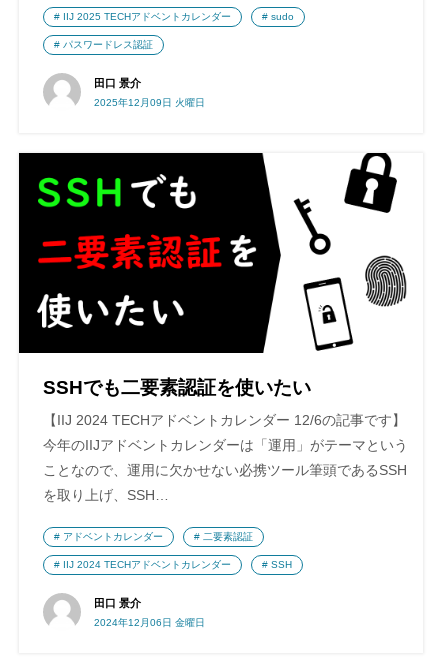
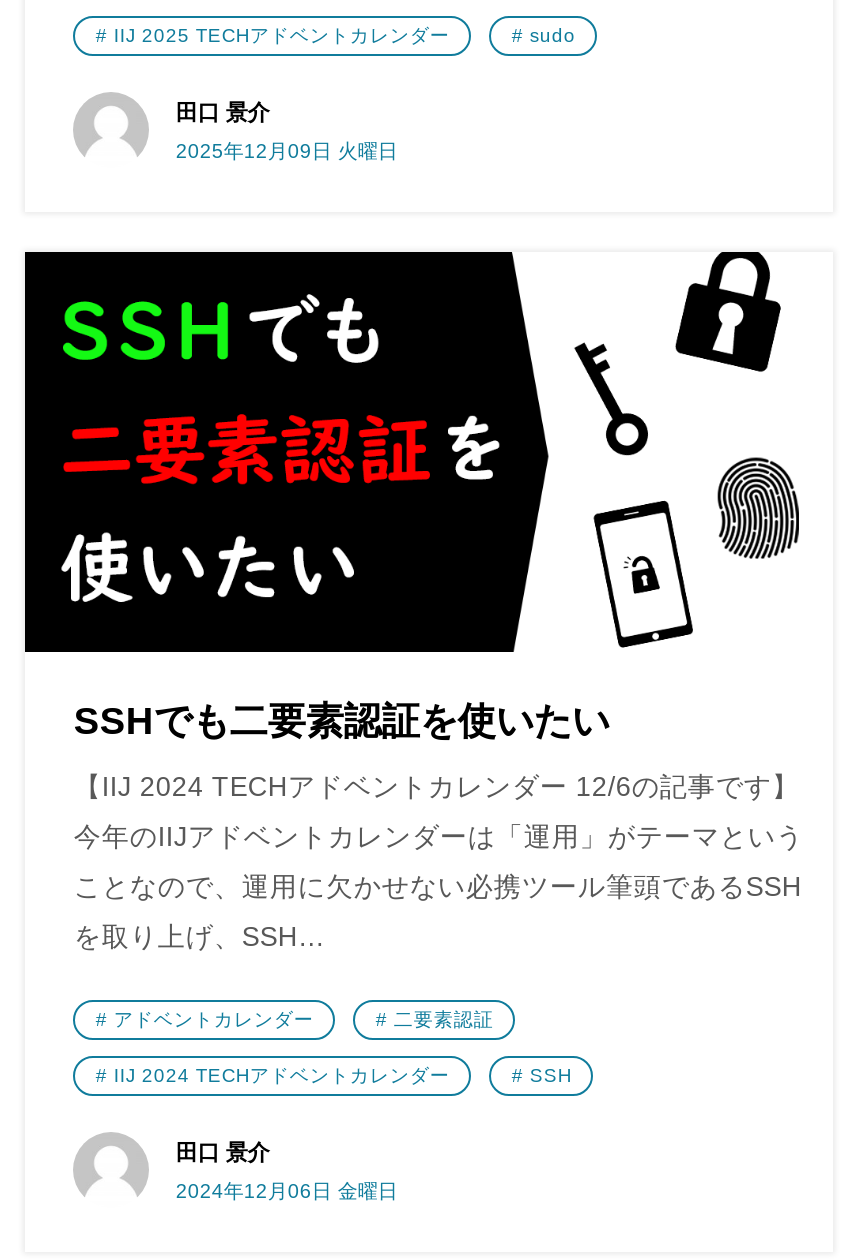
- パスワードレス認証
